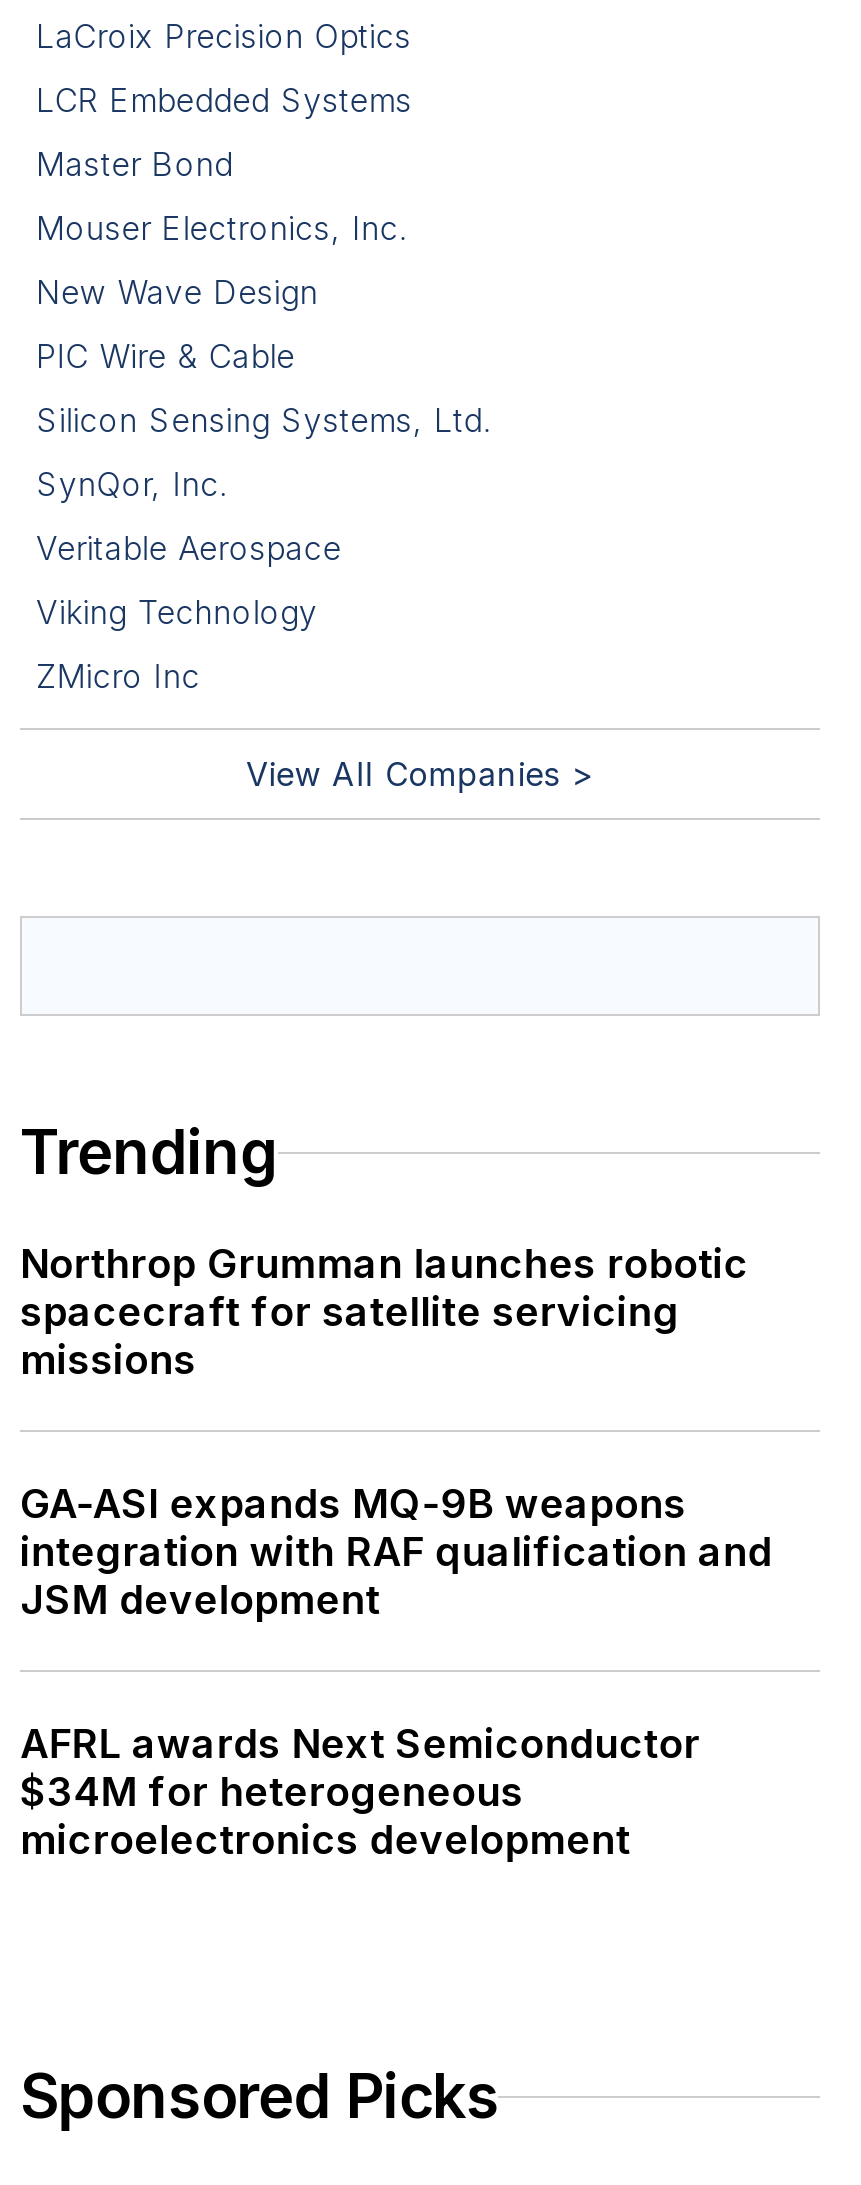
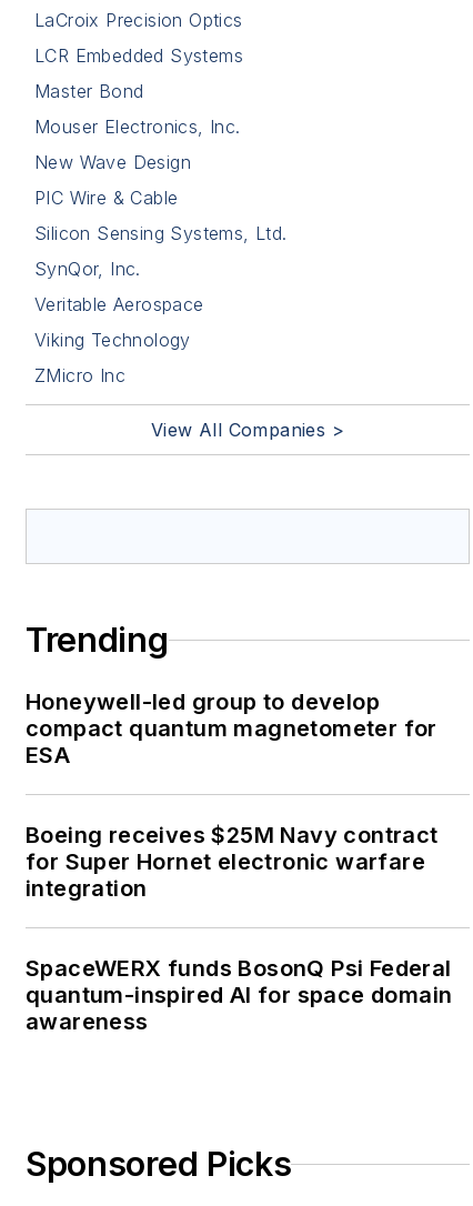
- Northrop Grumman launches robotic
- spacecraft for satellite servicing
- missions
+ Honeywell-led group to develop
+ compact quantum magnetometer for
+ ESA

- GA-ASI expands MQ-9B weapons
- integration with RAF qualification and
- JSM development
+ Boeing receives $25M Navy contract
+ for Super Hornet electronic warfare
+ integration

- AFRL awards Next Semiconductor
- $34M for heterogeneous
- microelectronics development
+ SpaceWERX funds BosonQ Psi Federal
+ quantum-inspired AI for space domain
+ awareness
